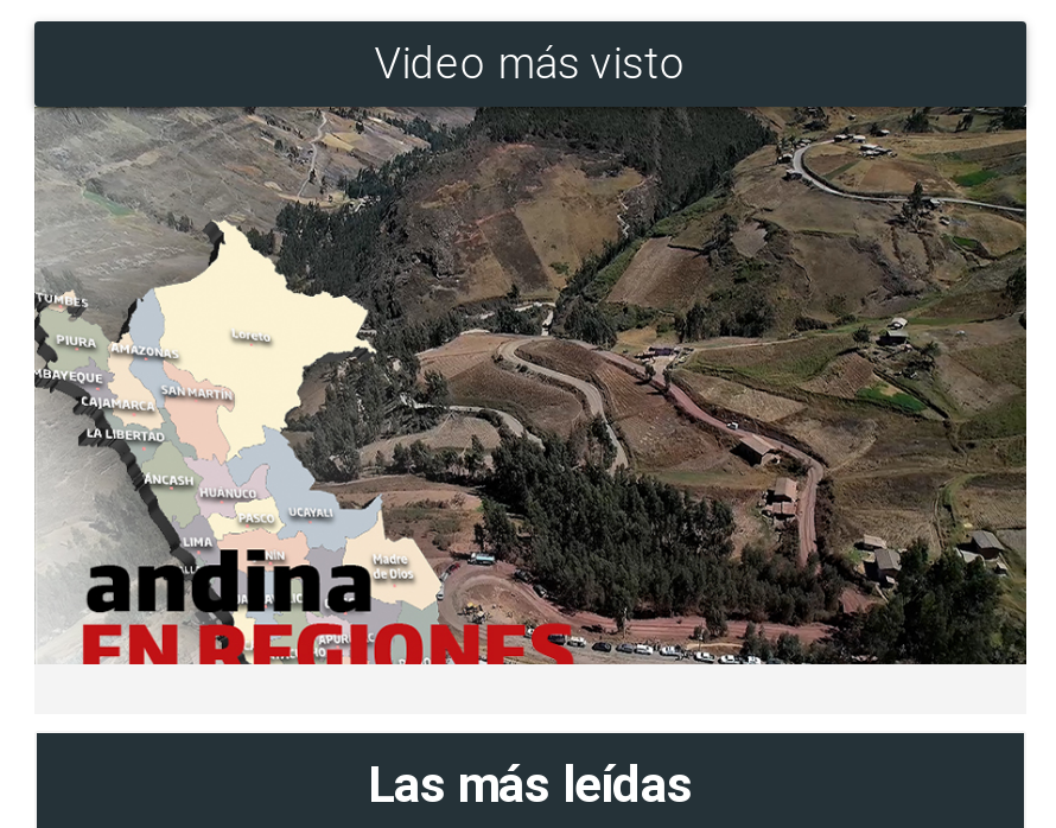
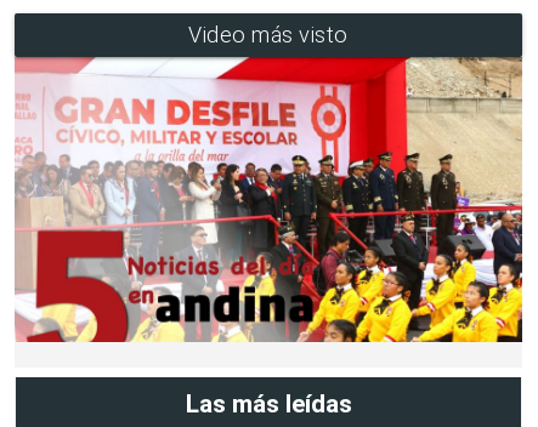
- [image]
+ [image]
